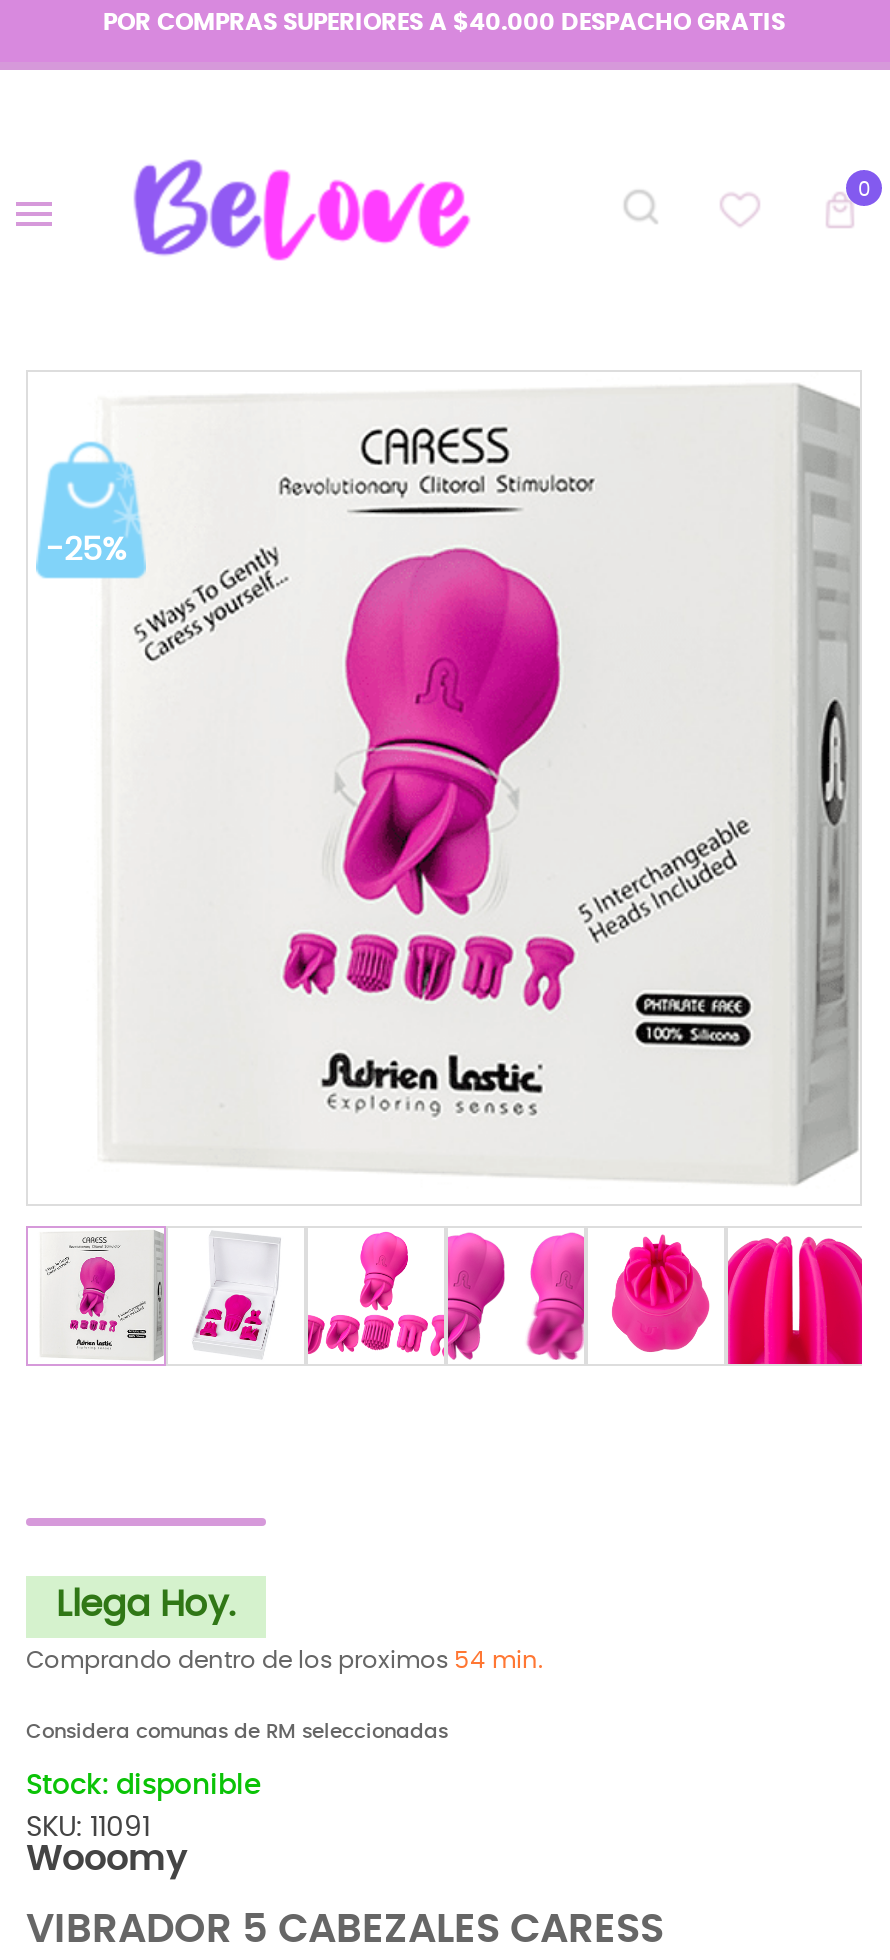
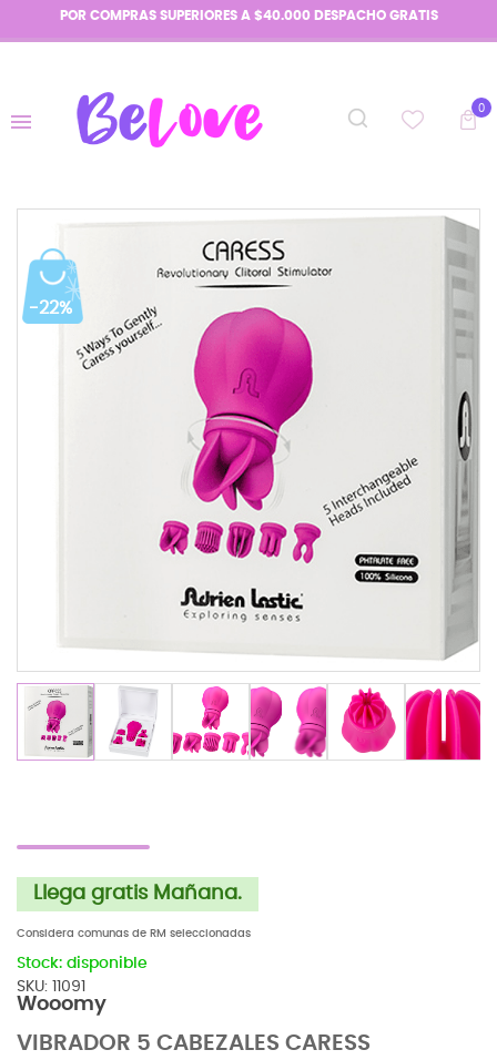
- -25%
+ -22%

- Llega Hoy.
- Comprando dentro de los proximos 54 min.
+ Llega gratis Mañana.
